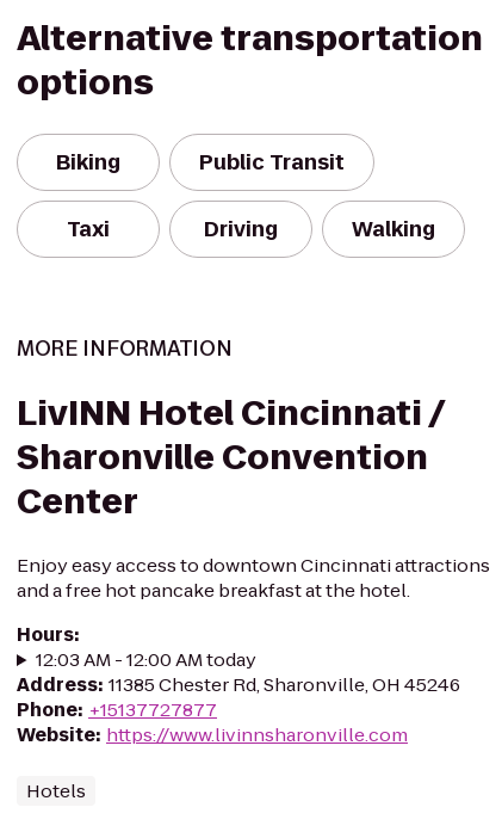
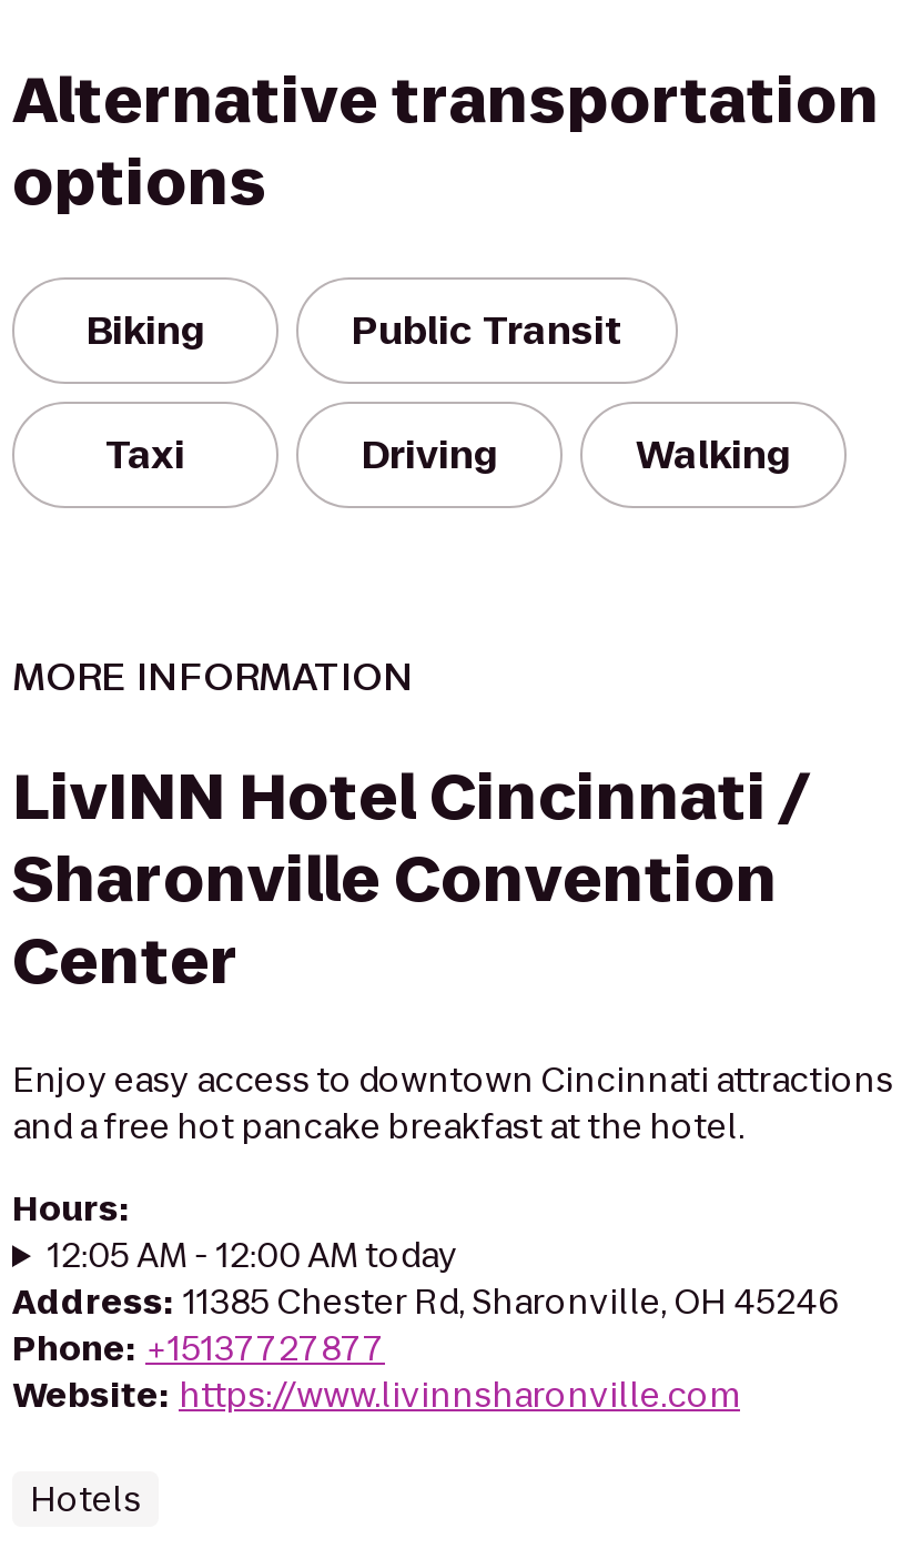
- 12:03 AM - 12:00 AM today
+ 12:05 AM - 12:00 AM today
